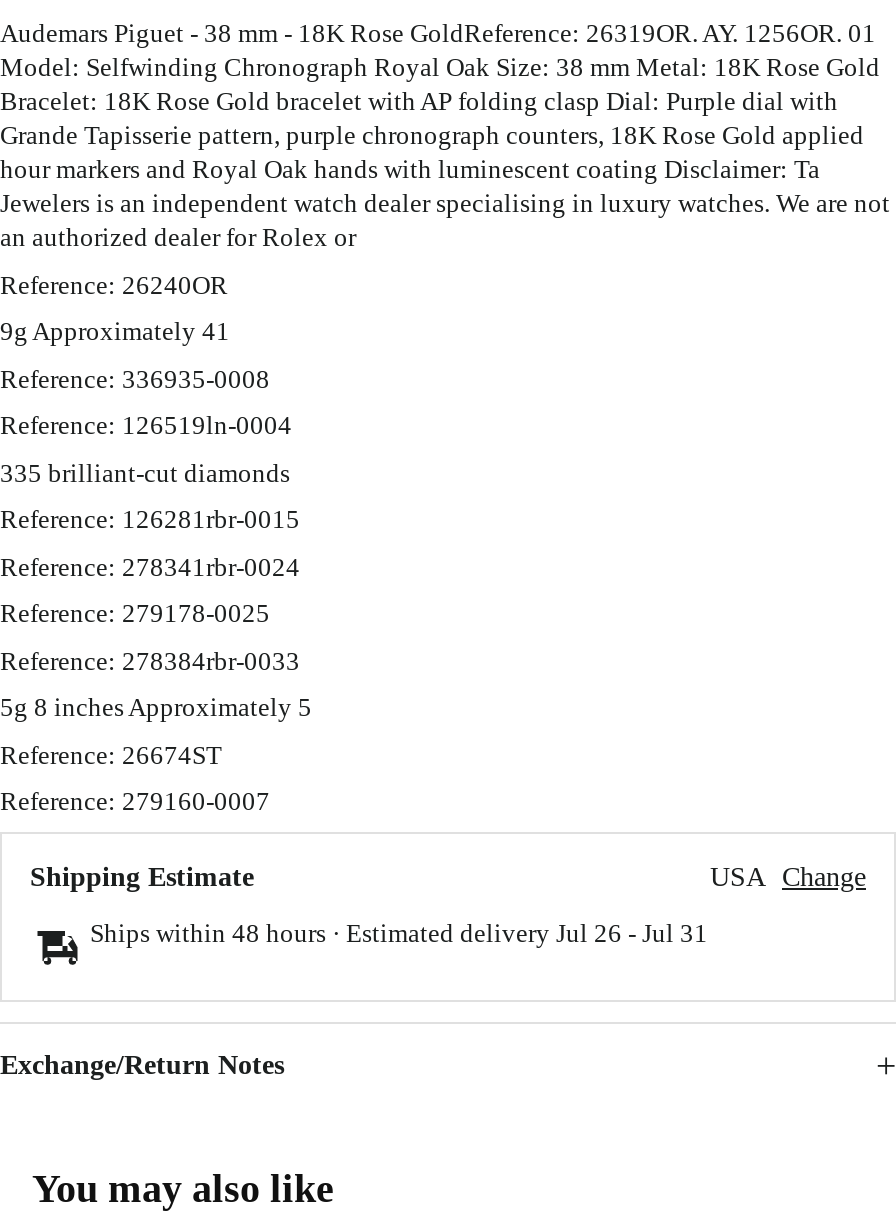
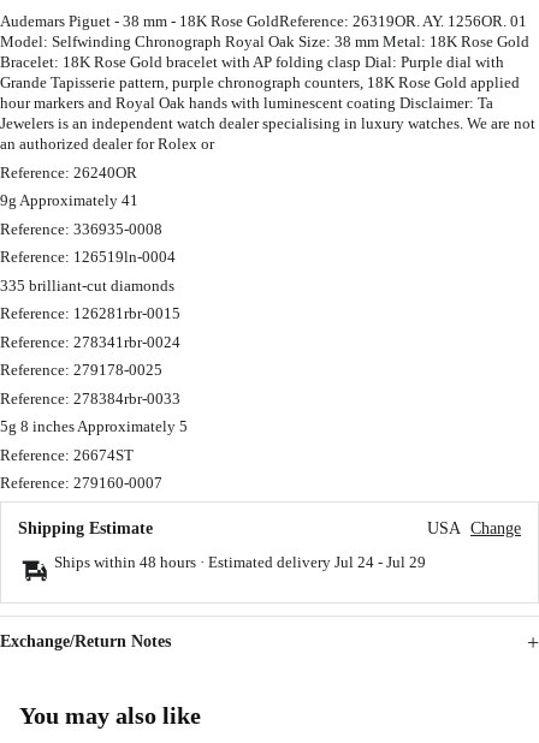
- Ships within 48 hours · Estimated delivery Jul 26 - Jul 31
+ Ships within 48 hours · Estimated delivery Jul 24 - Jul 29
